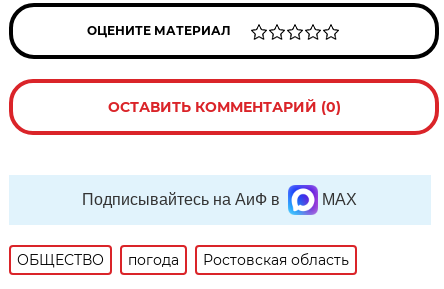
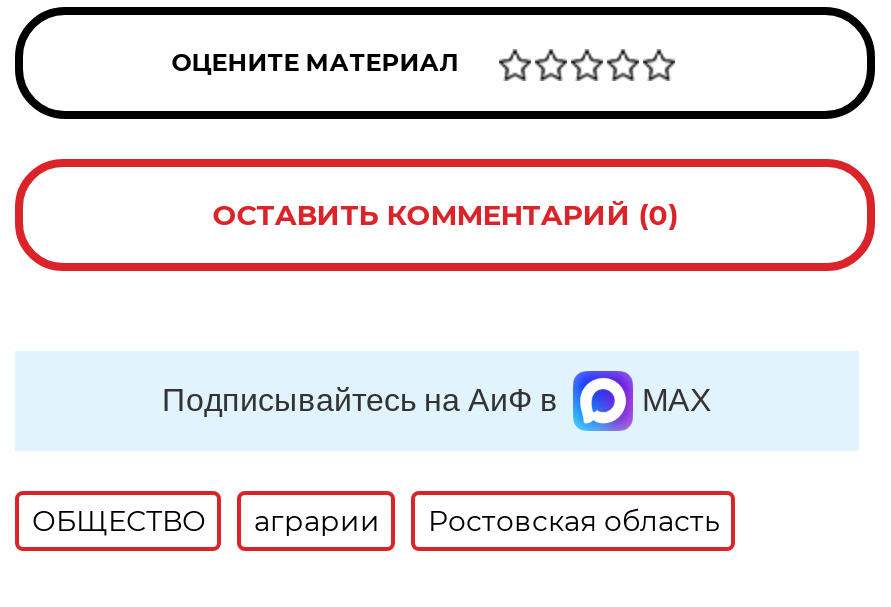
- погода
+ аграрии
